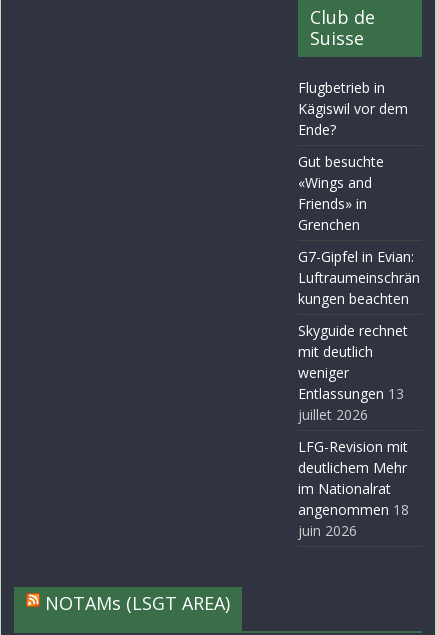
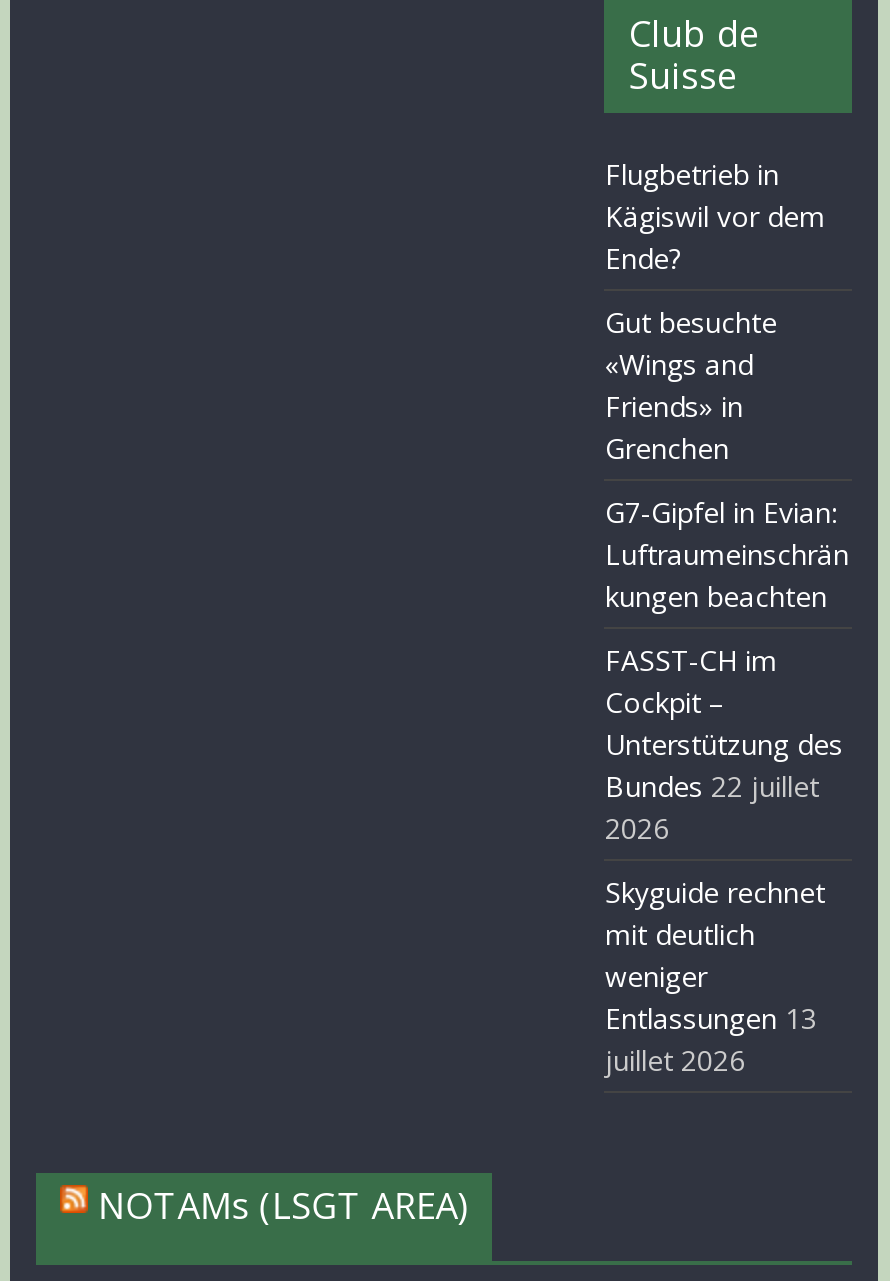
+ FASST-CH im
+ Cockpit –
+ Unterstützung des
+ Bundes 22 juillet
+ 2026

moved down: Skyguide rechnet | mit deutlich | weniger | Entlassungen 13 | juillet 2026

- LFG-Revision mit
- deutlichem Mehr
- im Nationalrat
- angenommen 18
- juin 2026
